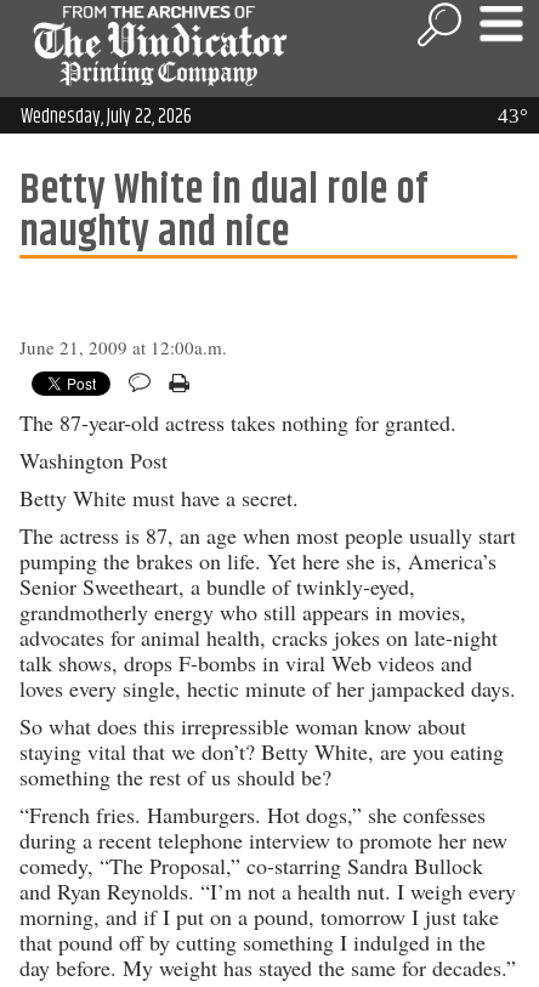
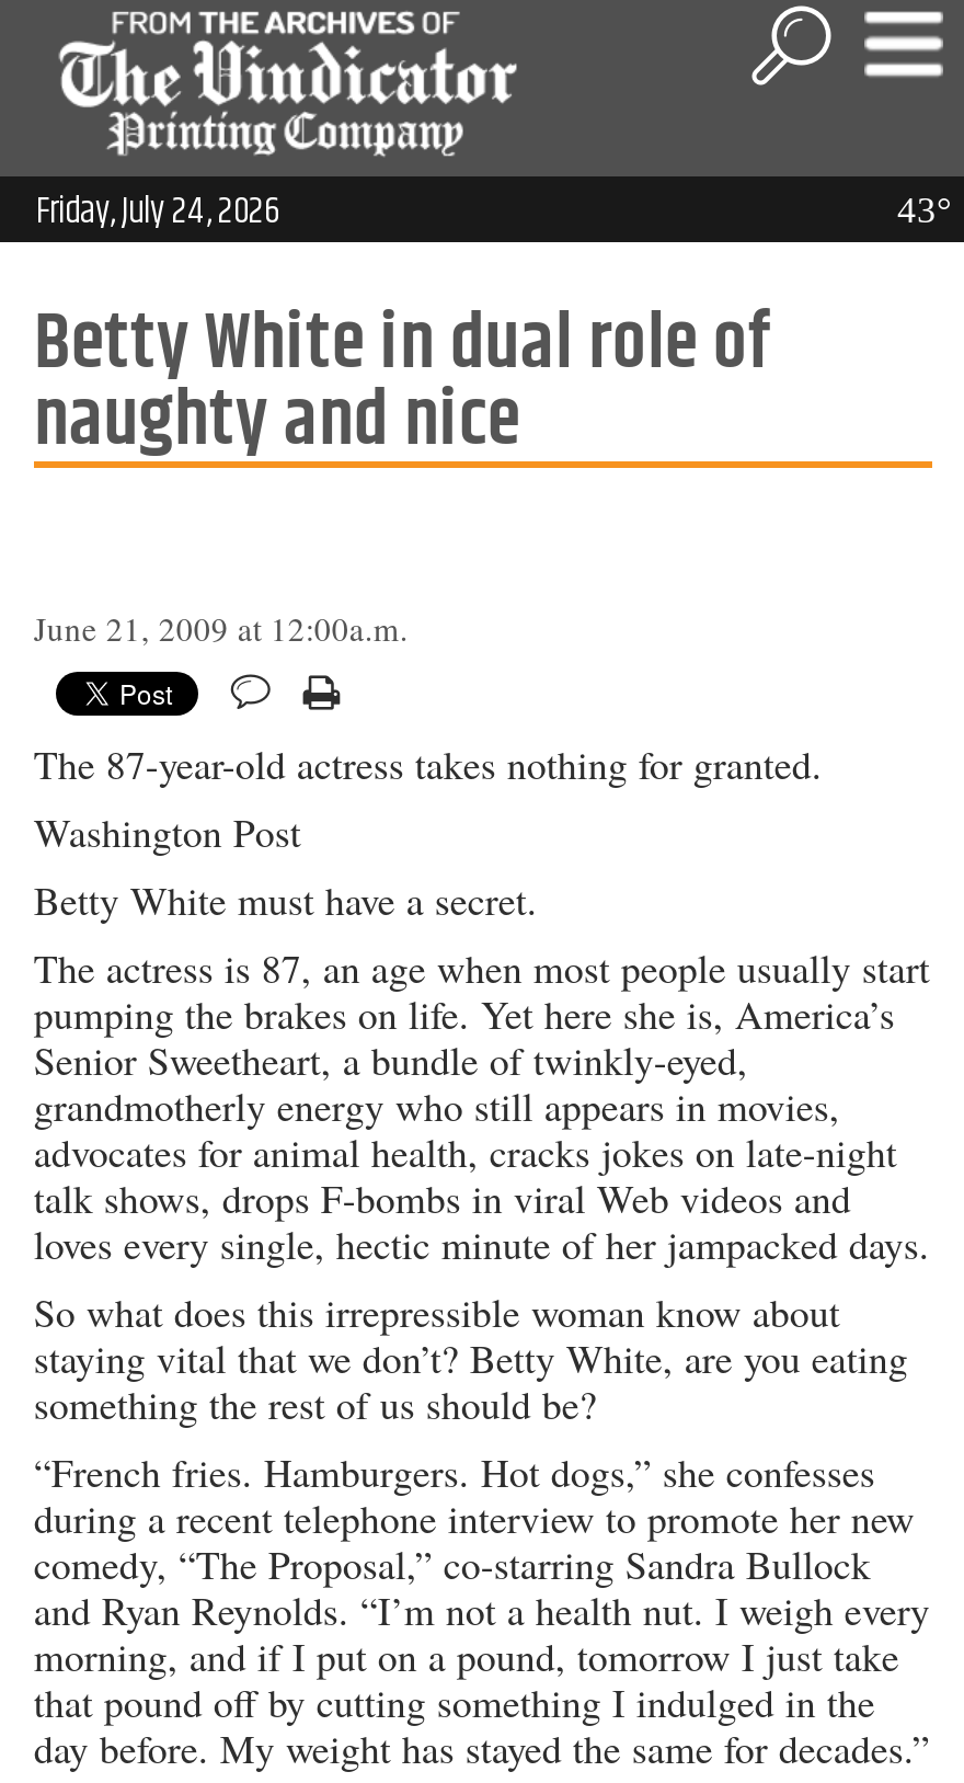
- Wednesday, July 22, 2026
+ Friday, July 24, 2026
